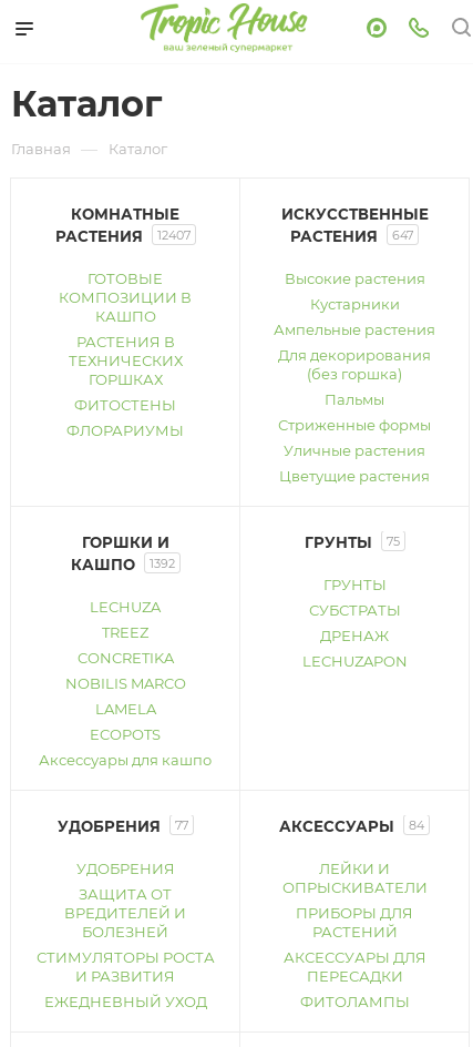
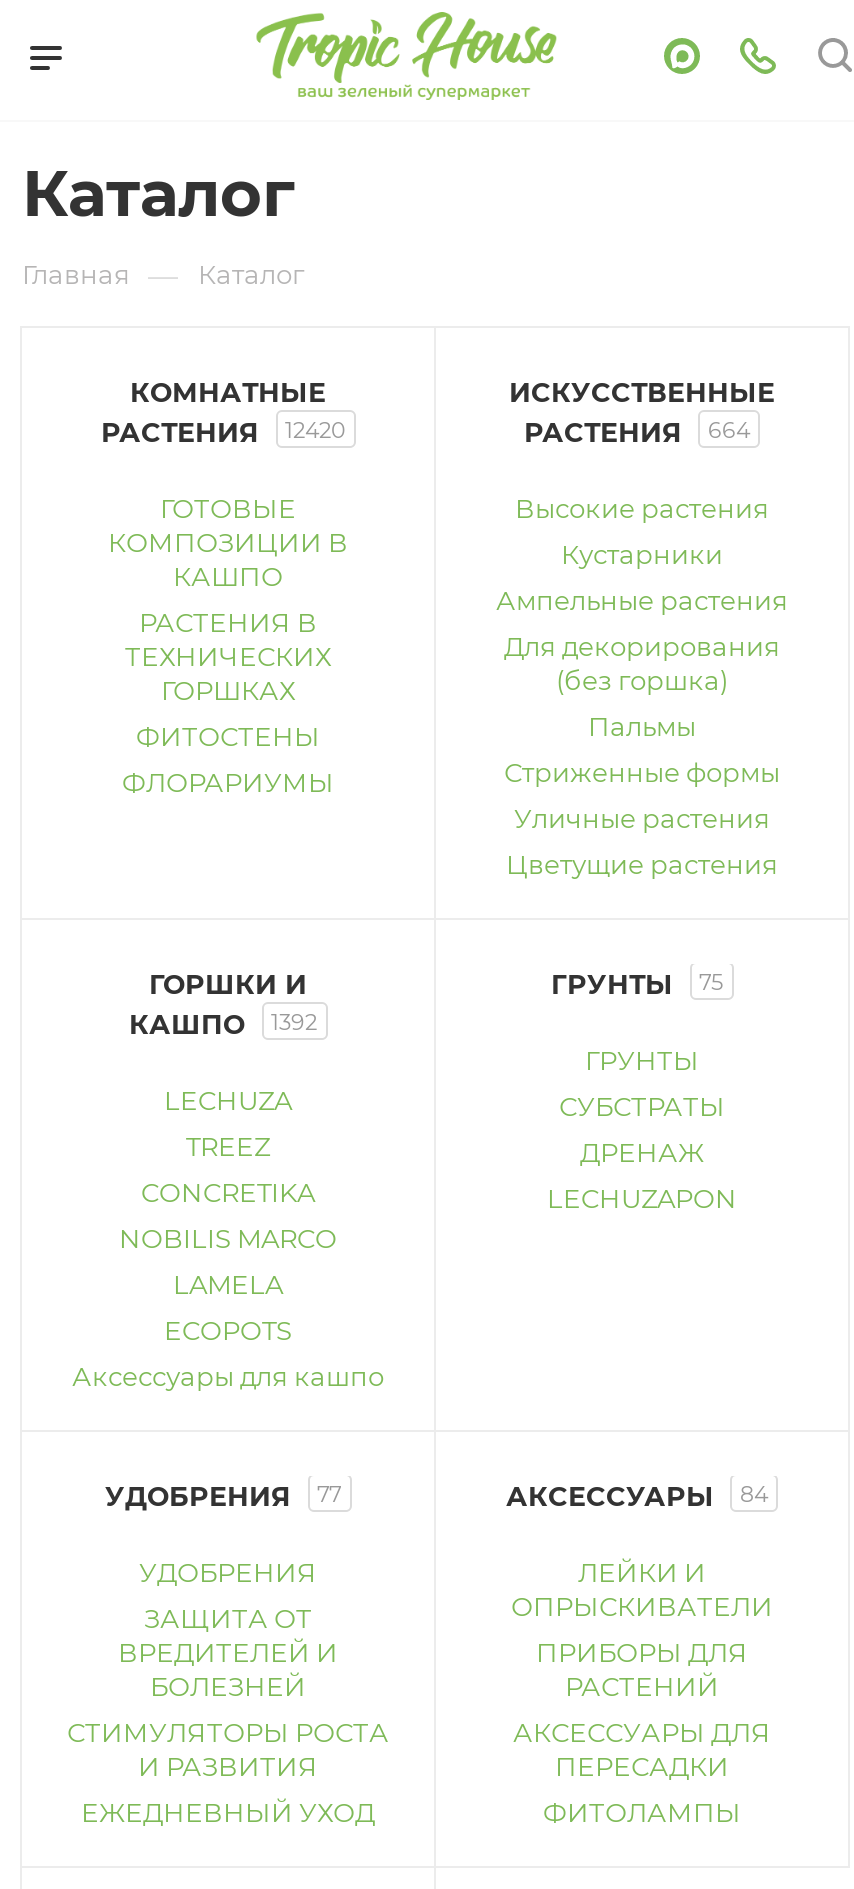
- РАСТЕНИЯ 12407
+ РАСТЕНИЯ 12420

- РАСТЕНИЯ 647
+ РАСТЕНИЯ 664
